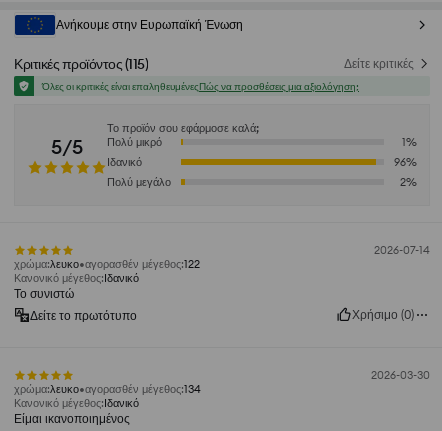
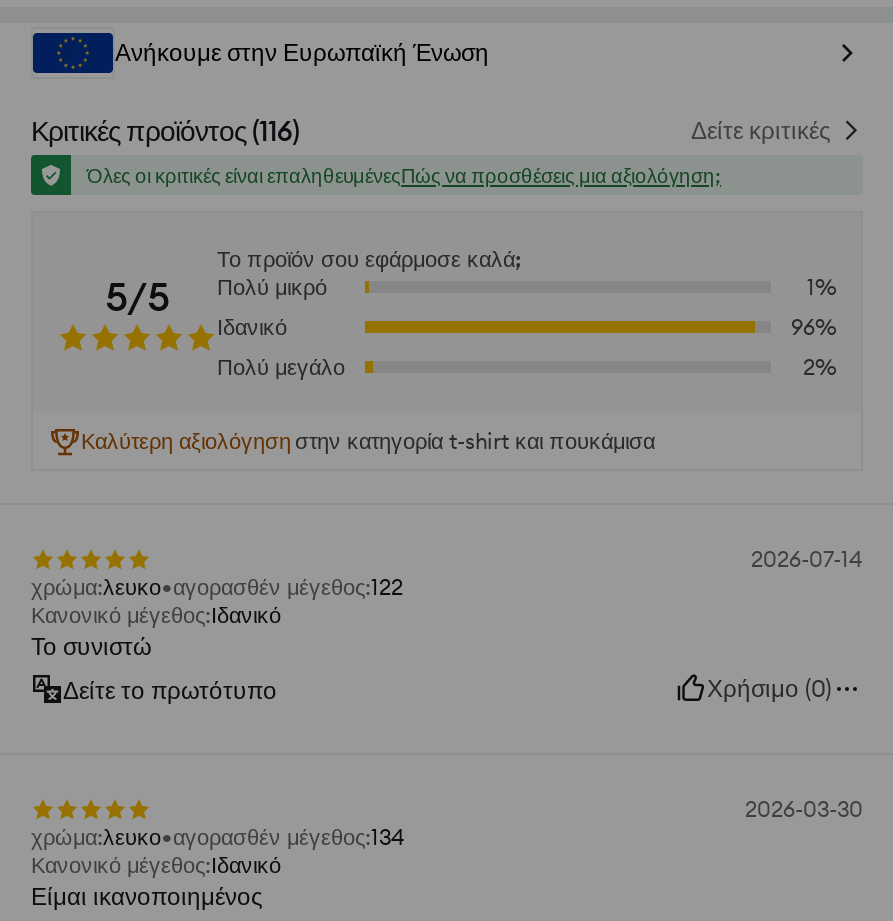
- Κριτικές προϊόντος (115)
+ Κριτικές προϊόντος (116)

+ Καλύτερη αξιολόγηση στην κατηγορία t-shirt και πουκάμισα
